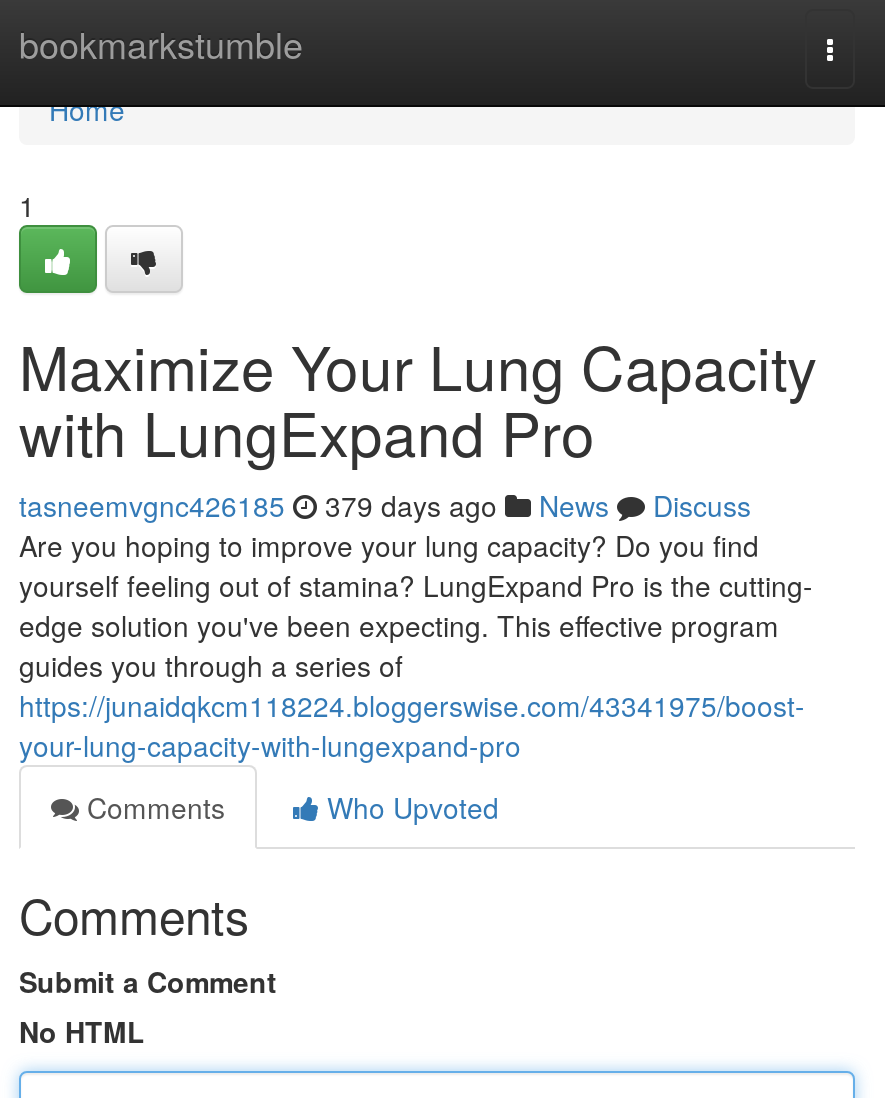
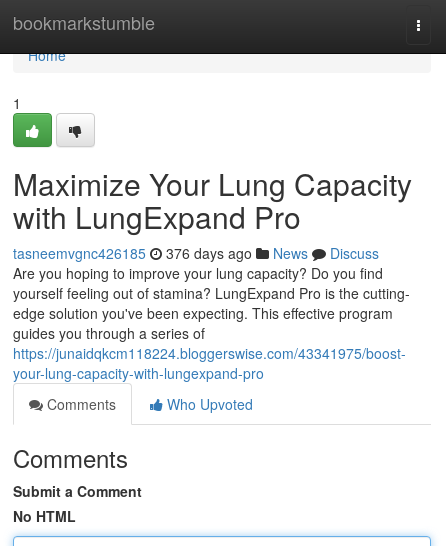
- tasneemvgnc426185 379 days ago News Discuss
+ tasneemvgnc426185 376 days ago News Discuss
